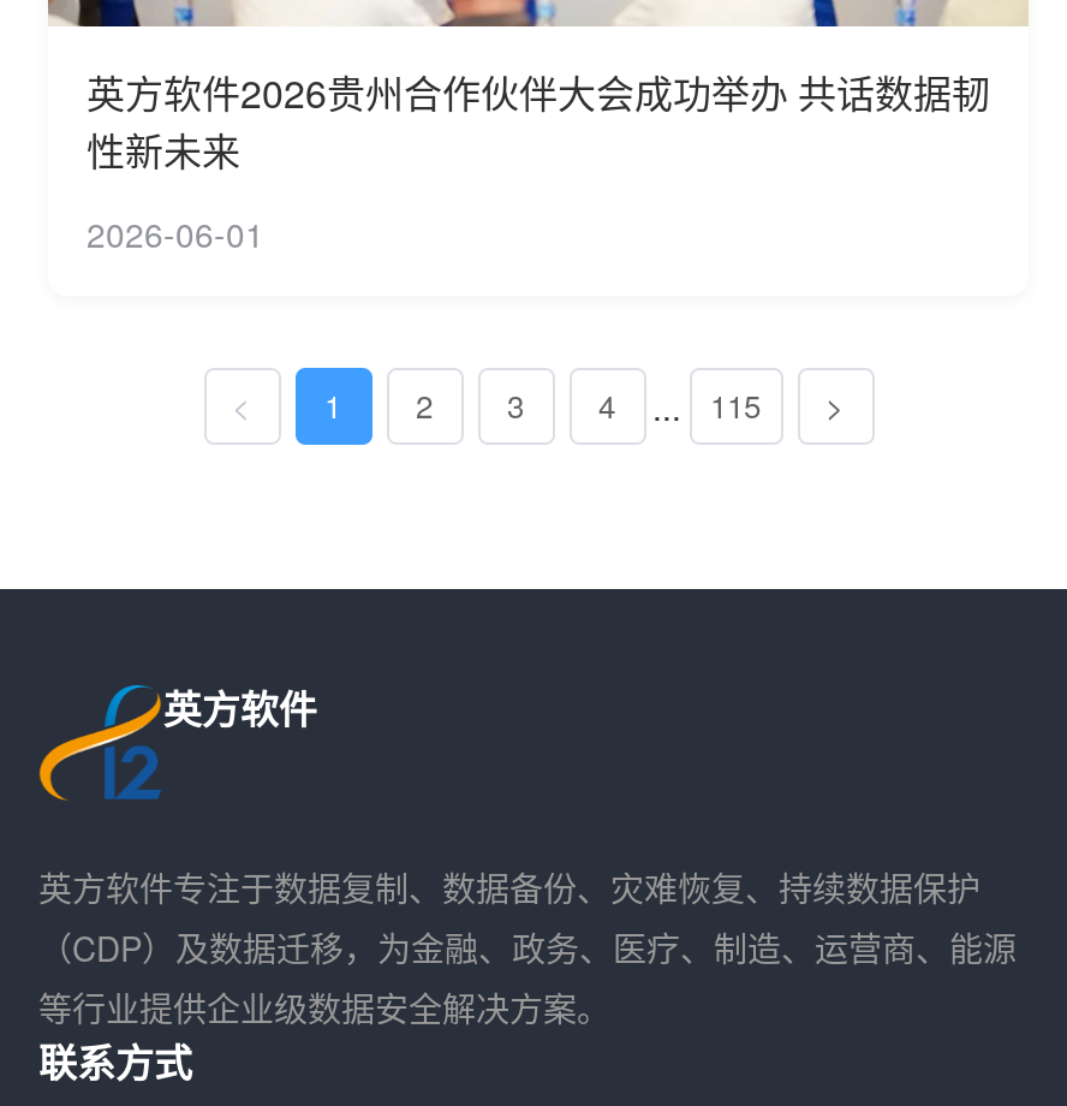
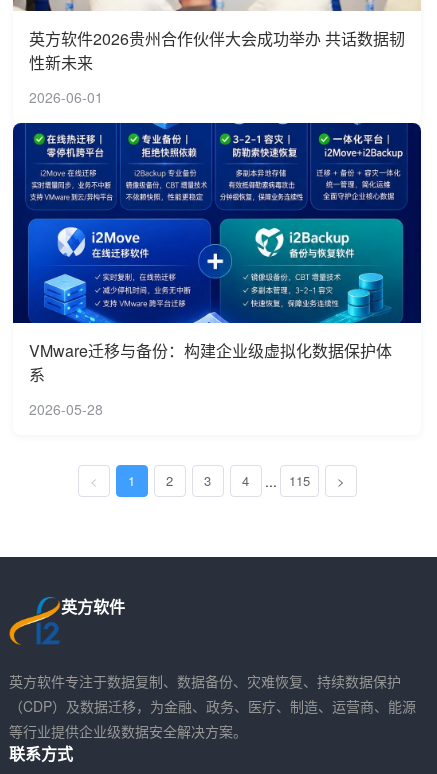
+ [image]
+ VMware迁移与备份：构建企业级虚拟化数据保护体
+ 系
+ 2026-05-28
